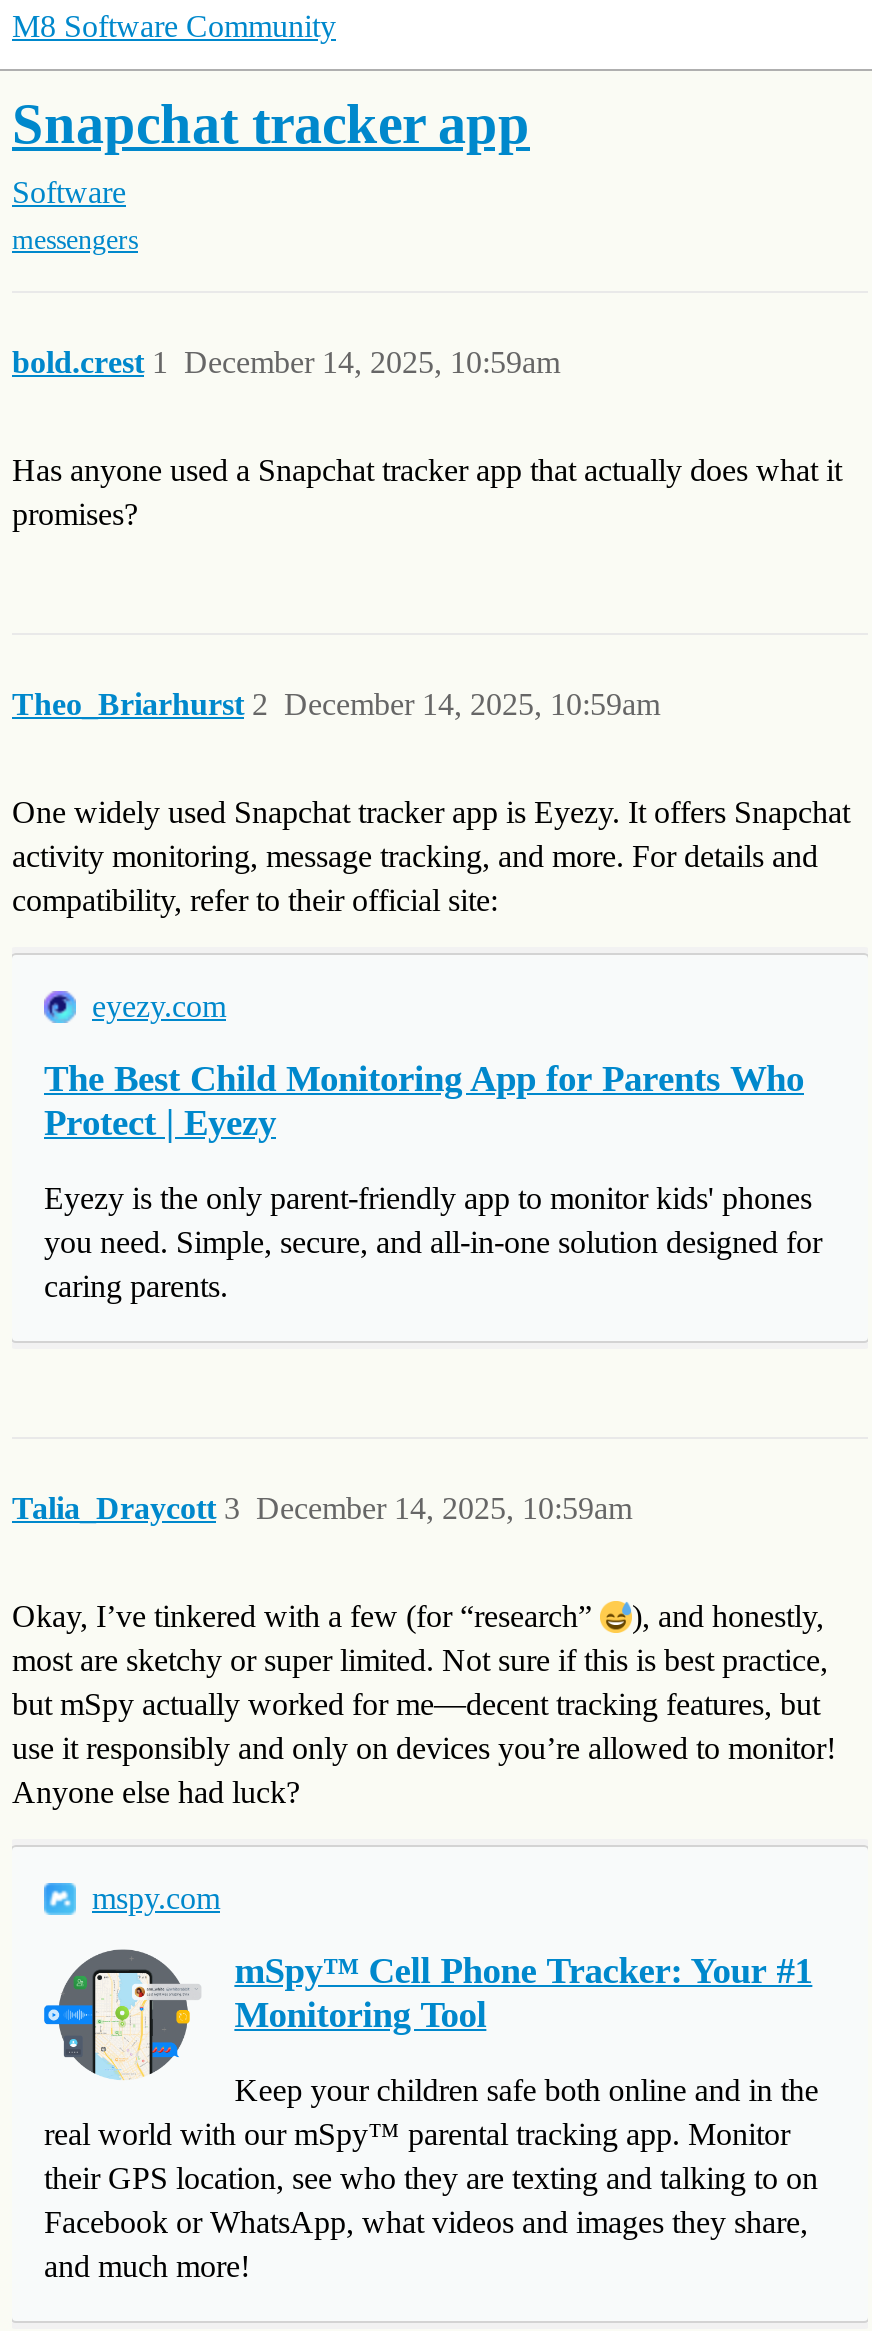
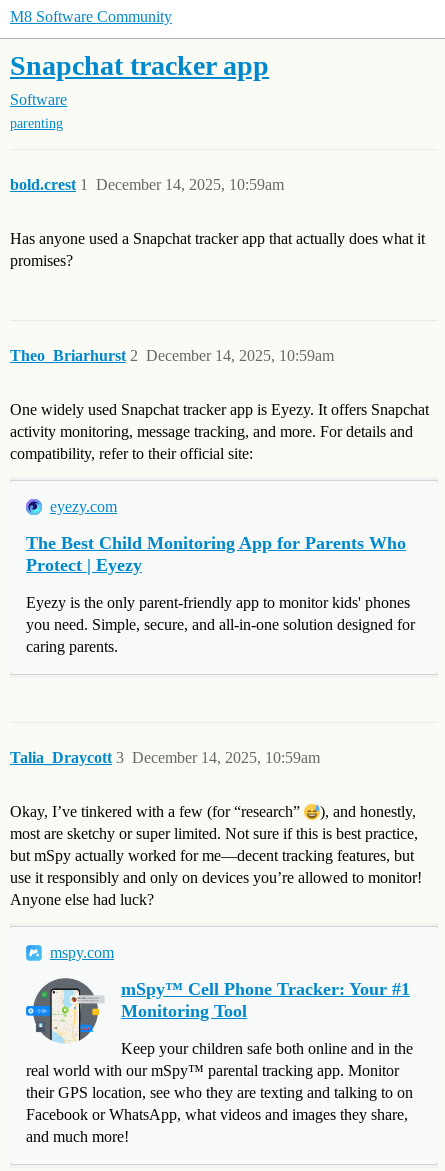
- messengers
+ parenting
